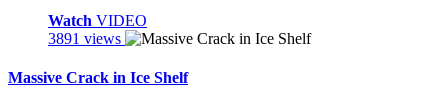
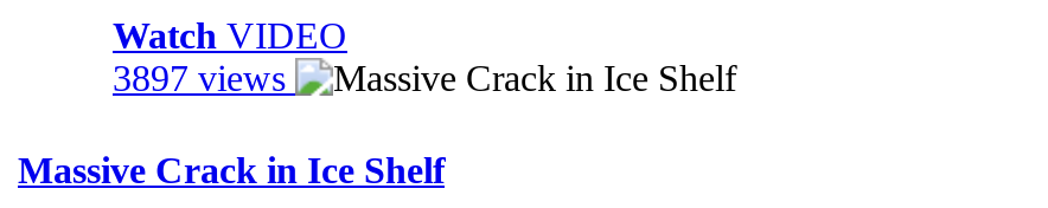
- 3891 views
+ 3897 views
